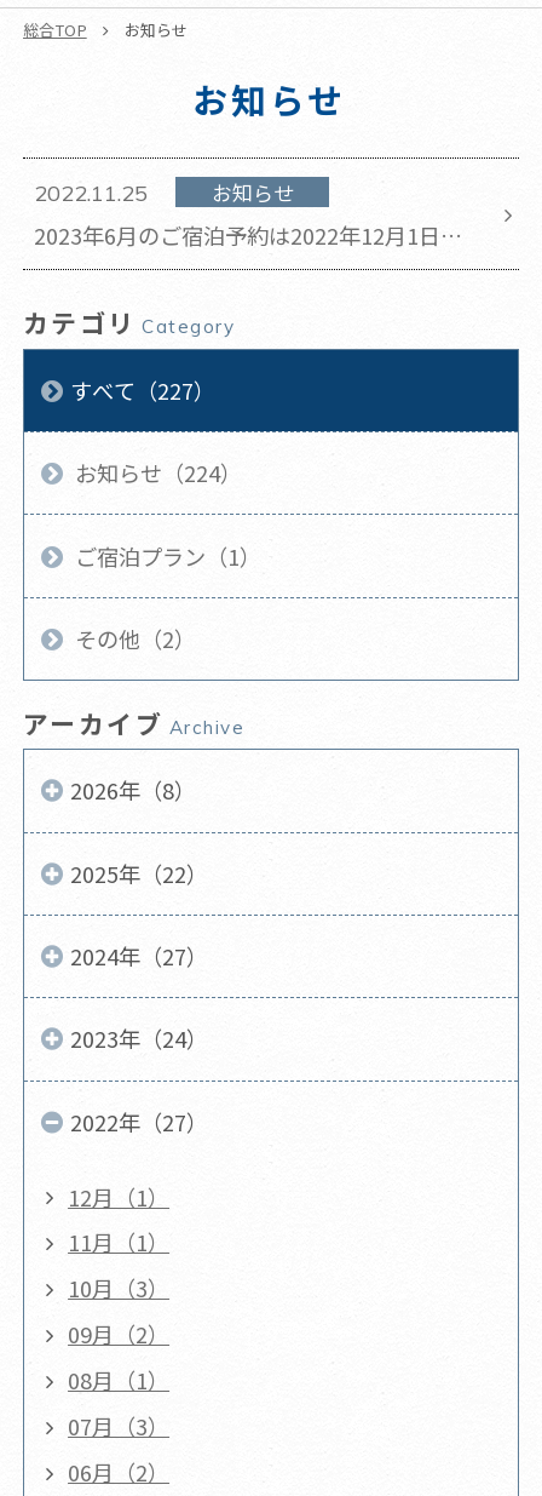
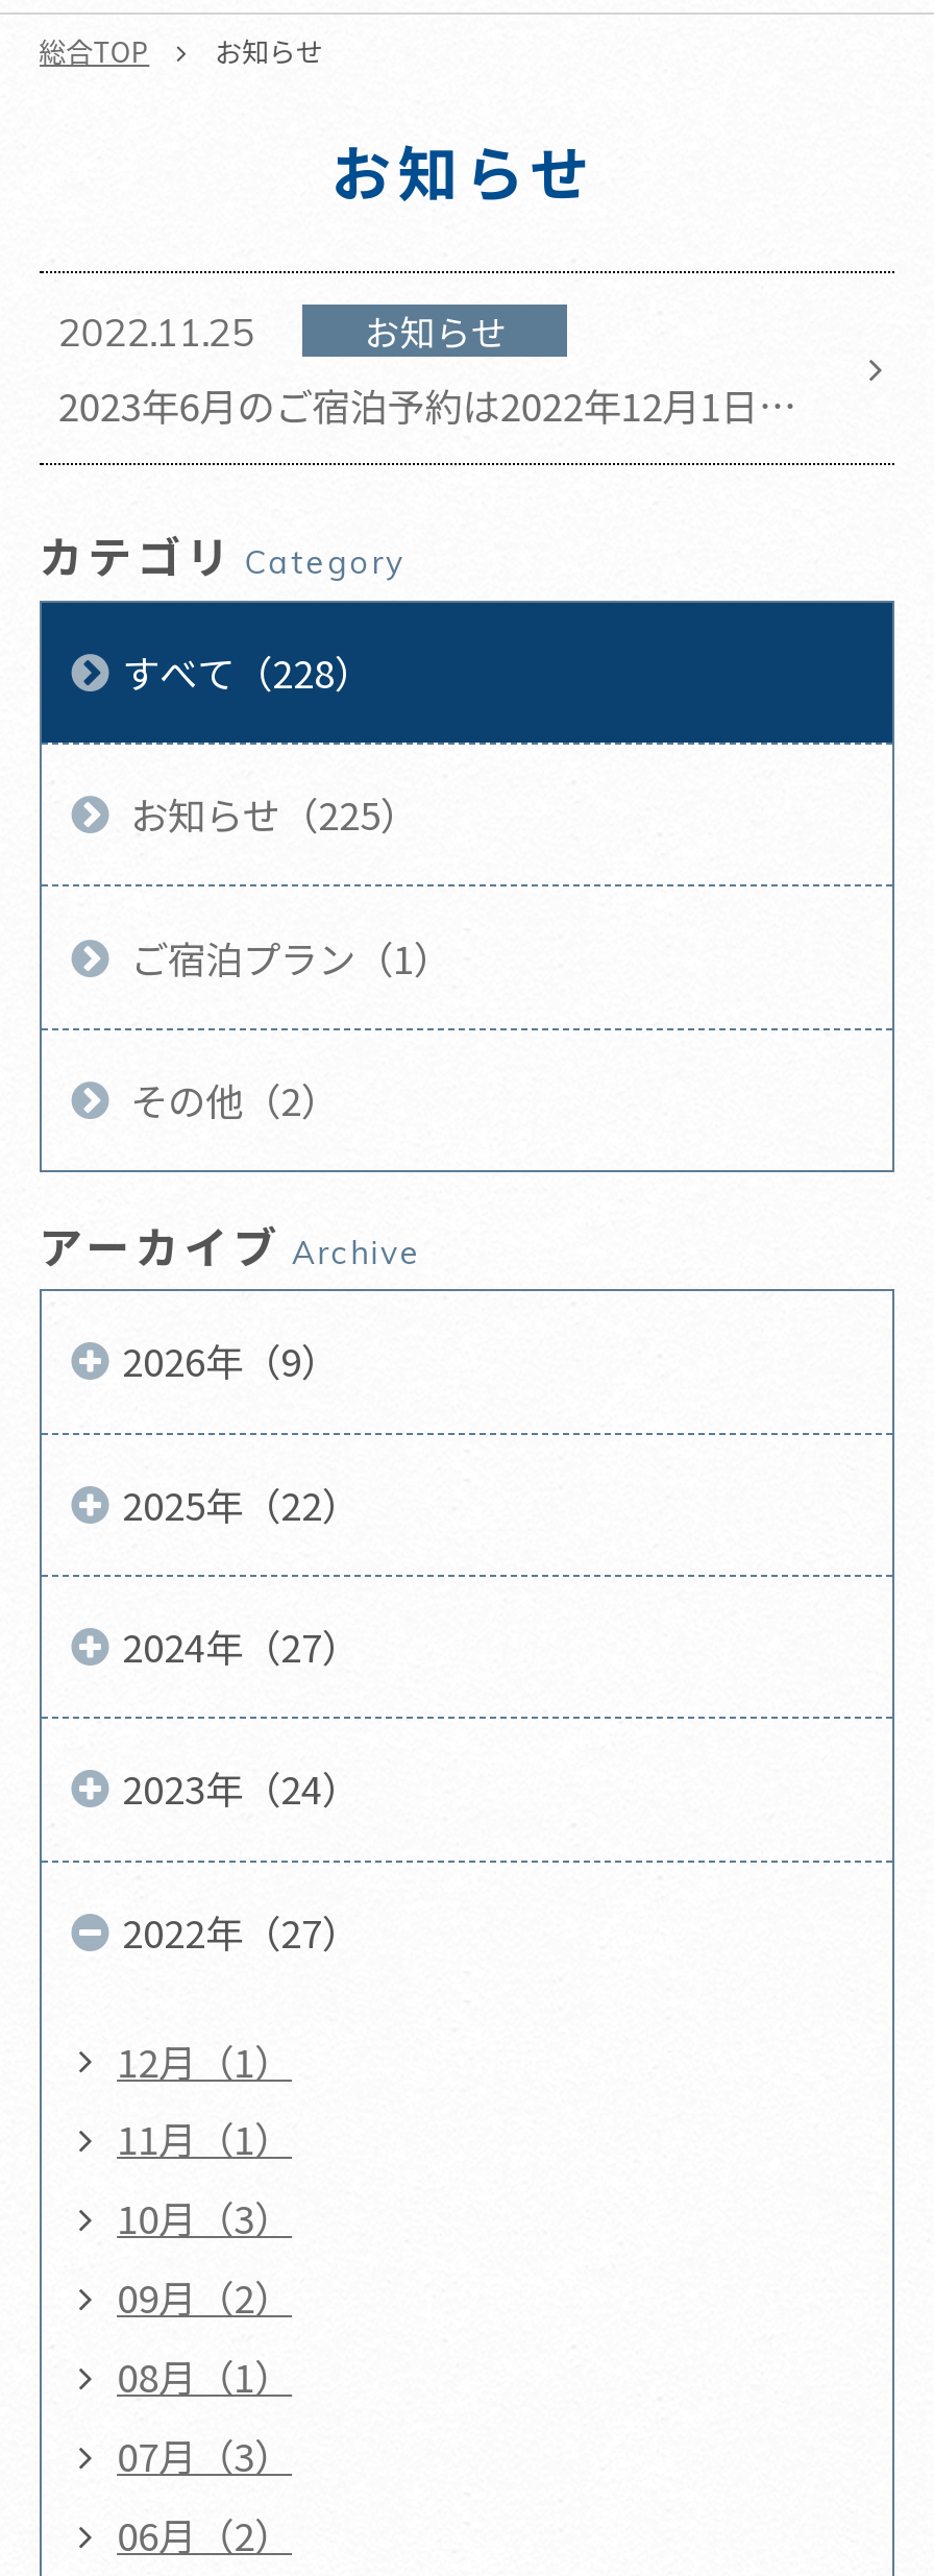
- すべて（227）
+ すべて（228）

- お知らせ（224）
+ お知らせ（225）

- 2026年（8）
+ 2026年（9）
